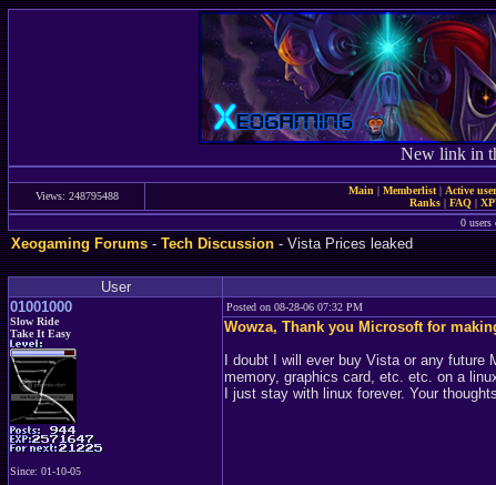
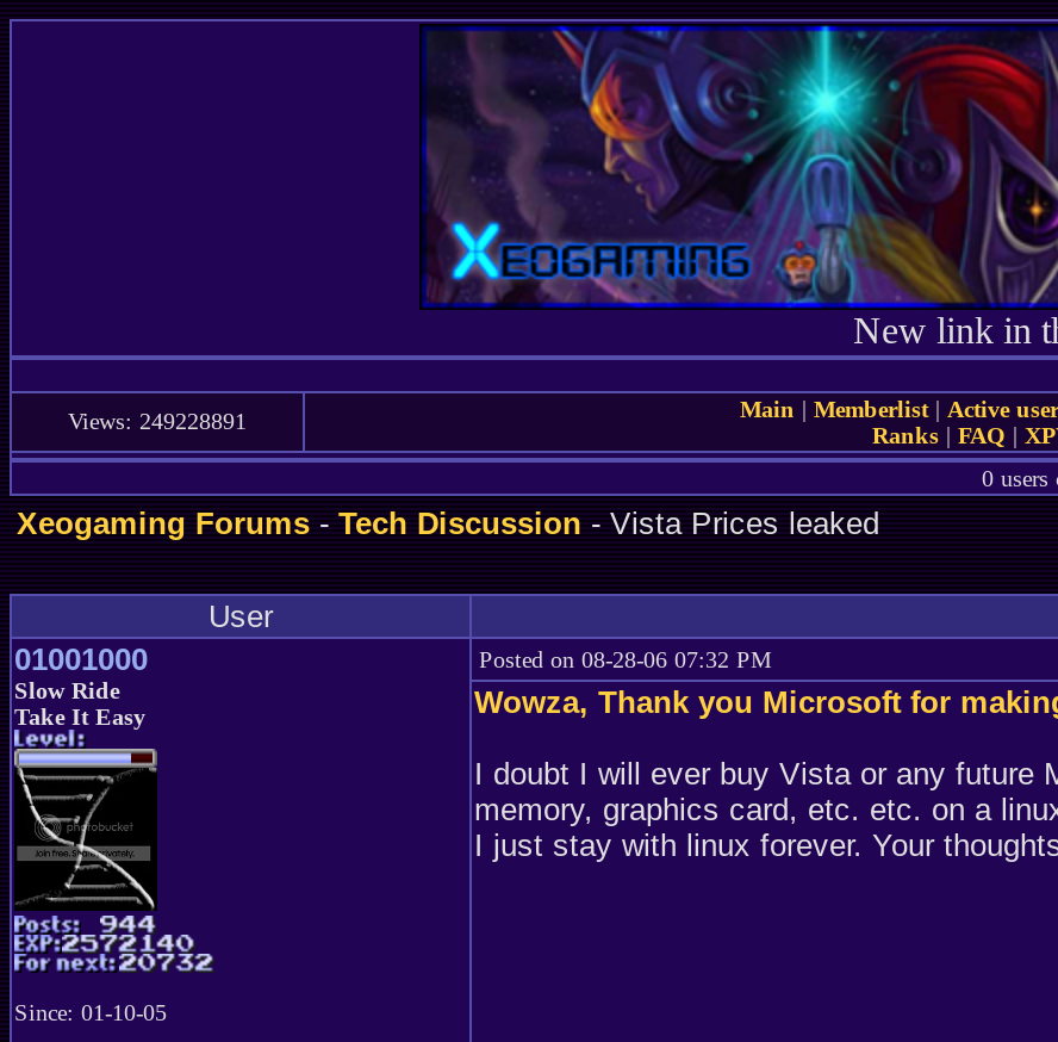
- Views: 248795488
+ Views: 249228891
